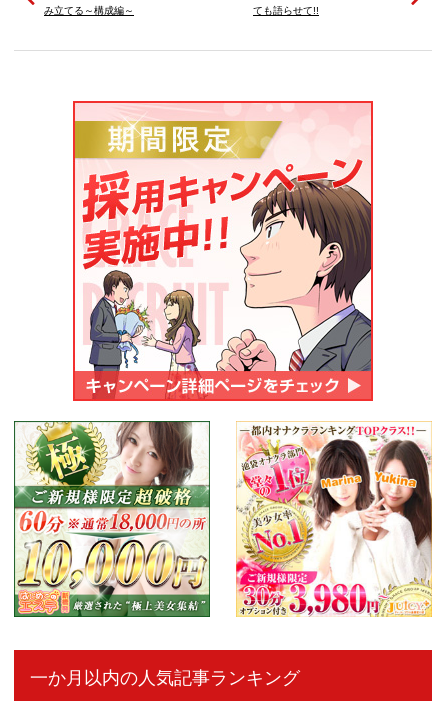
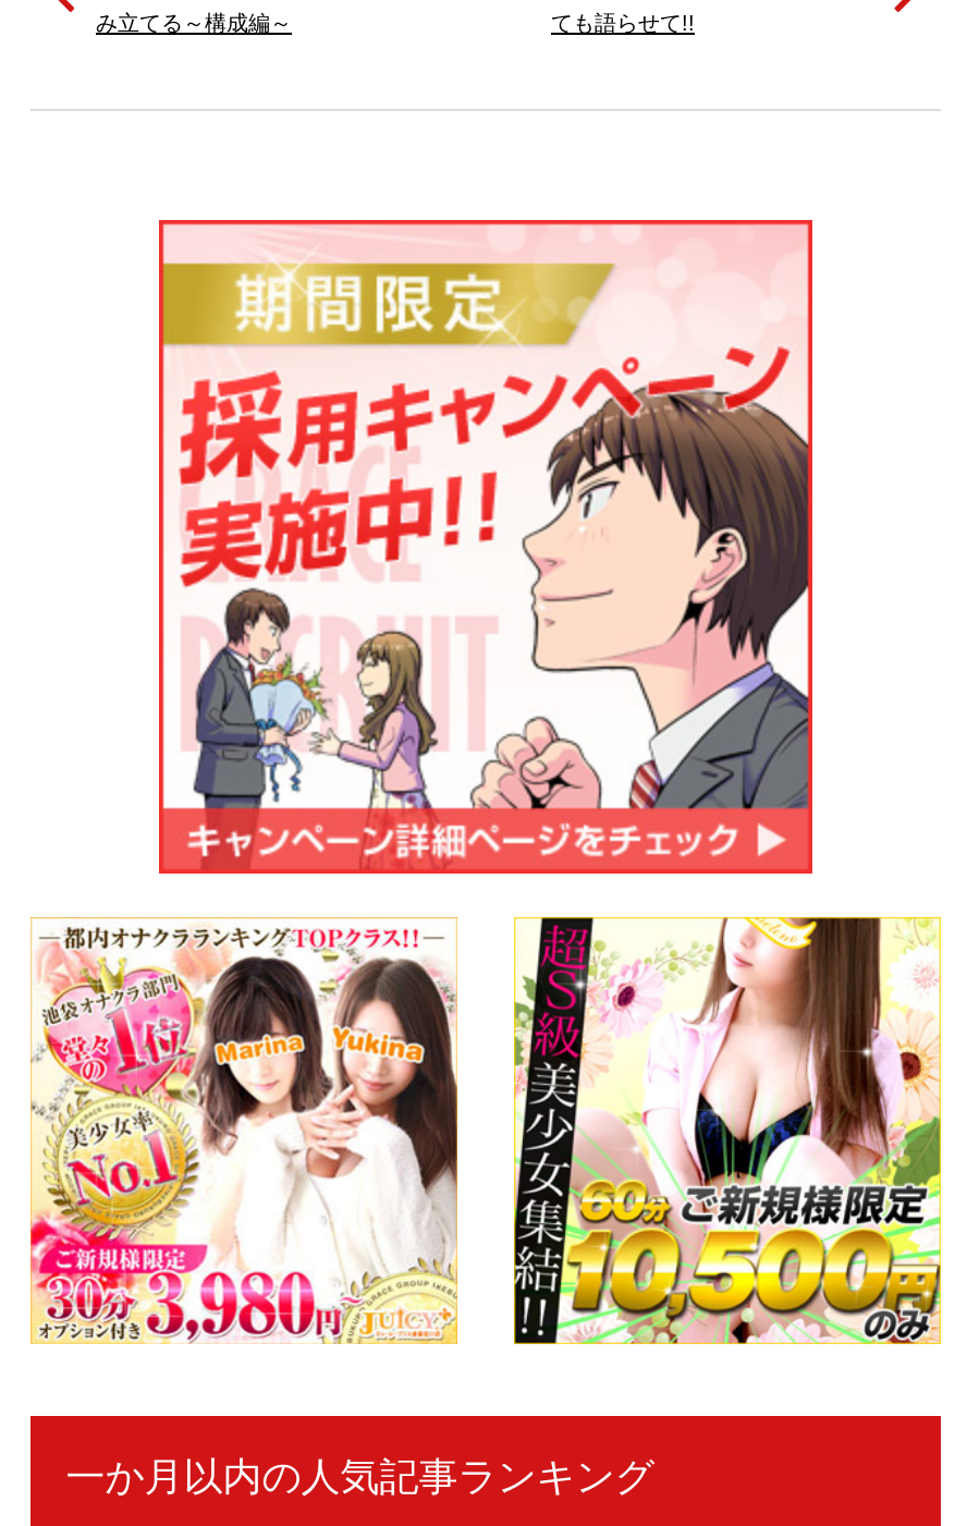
- [image]
+ [image]

- [image]
+ [image]
